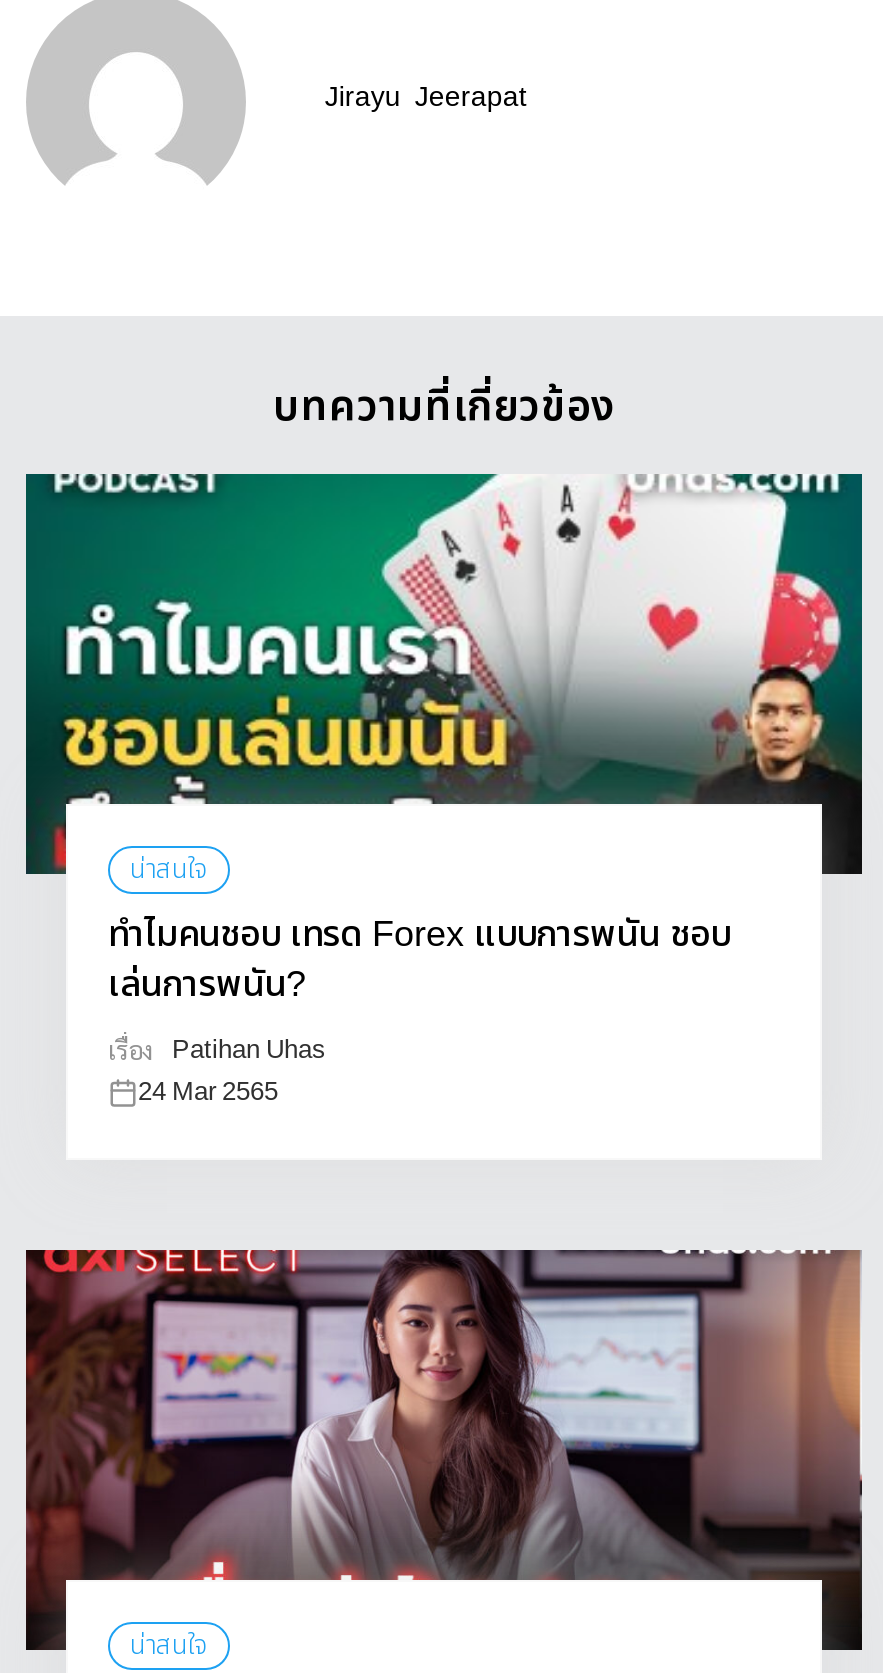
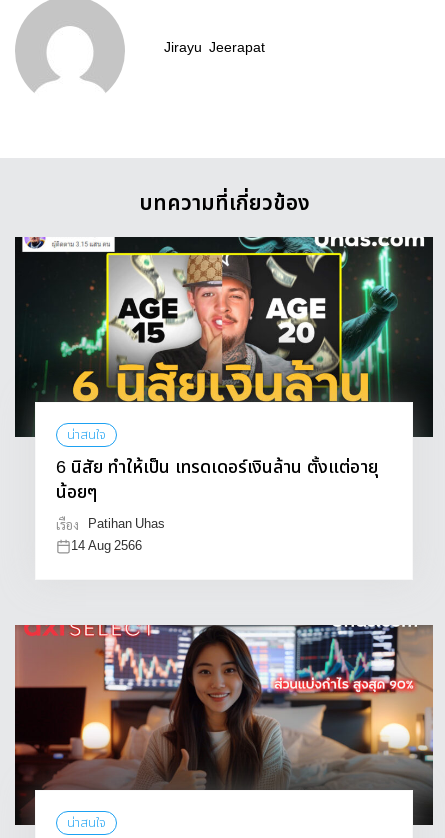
- [image]
- ทำไมคนชอบ เทรด Forex แบบการพนัน ชอบ
- เล่นการพนัน?
+ [image]
+ 6 นิสัย ทำให้เป็น เทรดเดอร์เงินล้าน ตั้งแต่อายุ
+ น้อยๆ

- 24 Mar 2565
+ 14 Aug 2566

- [image]
+ [image]
